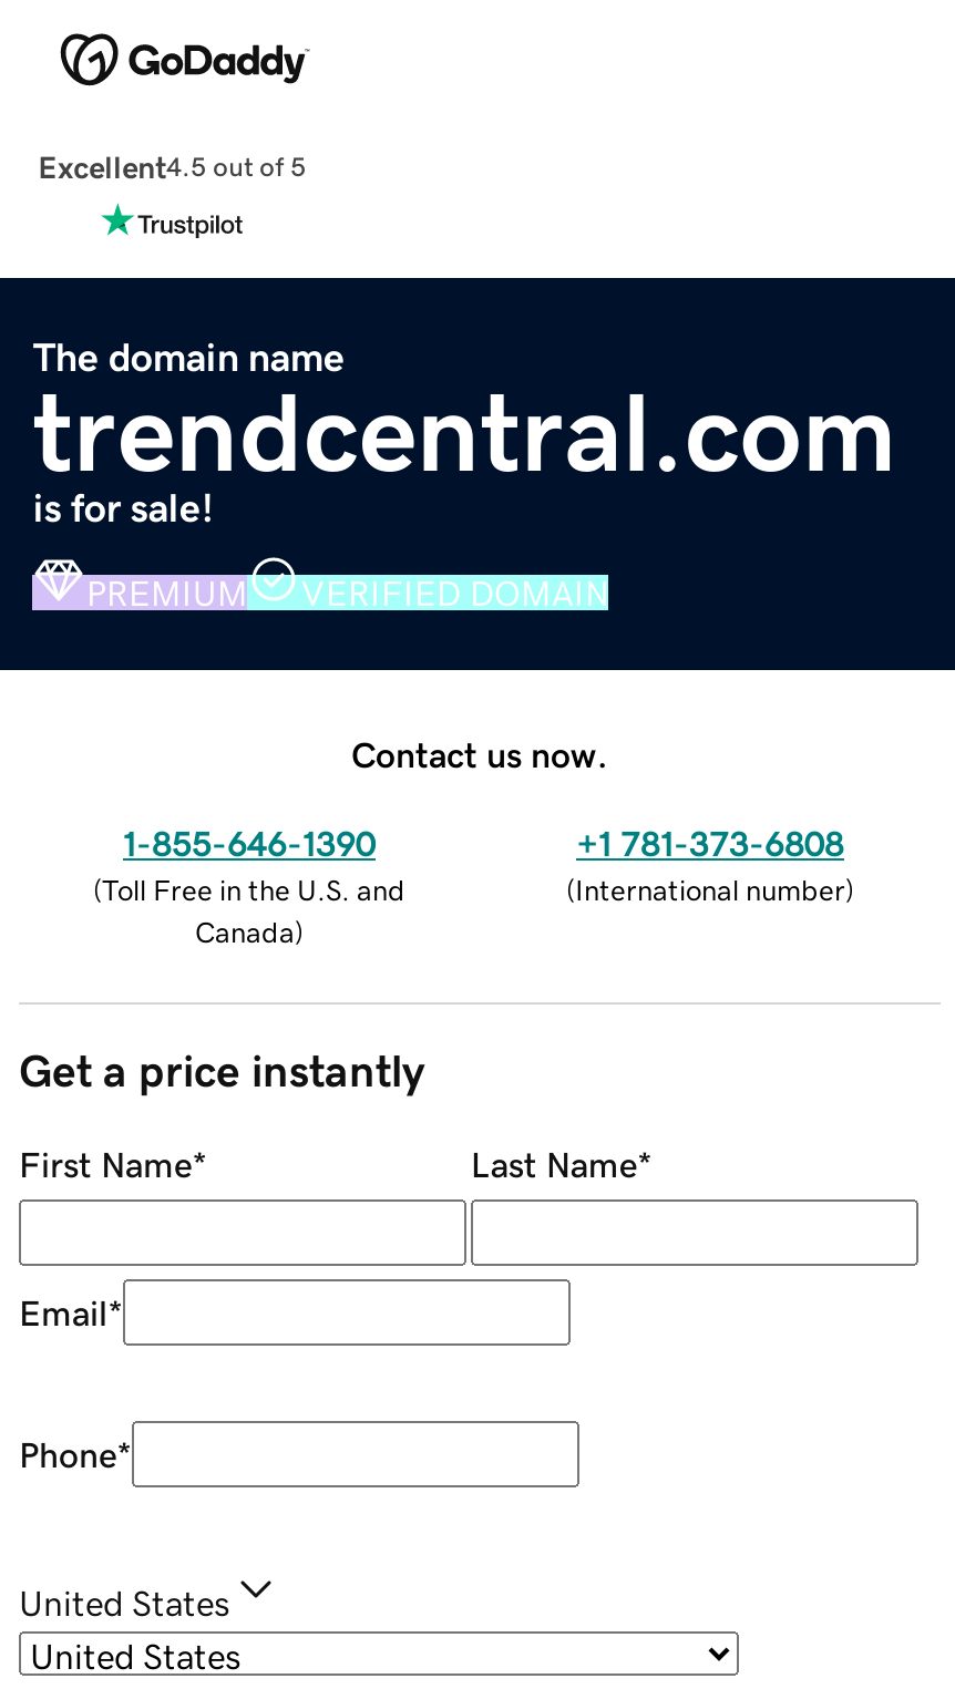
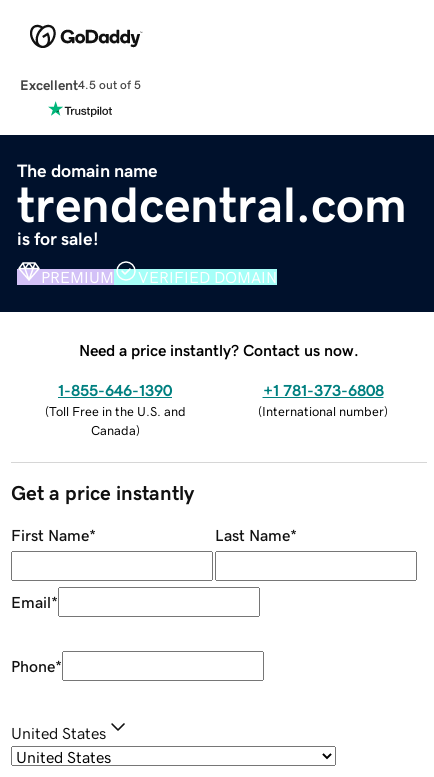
- Contact us now.
+ Need a price instantly? Contact us now.
